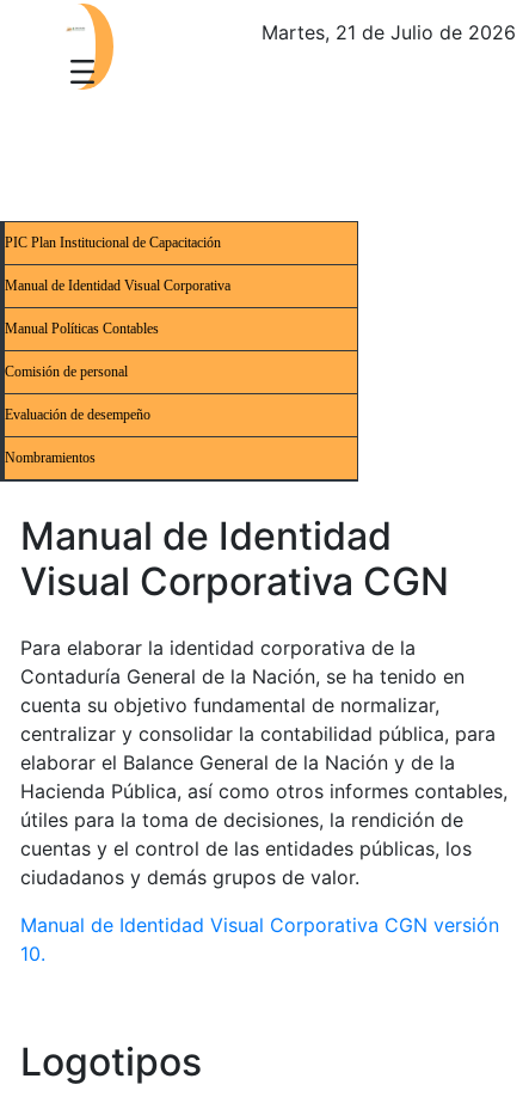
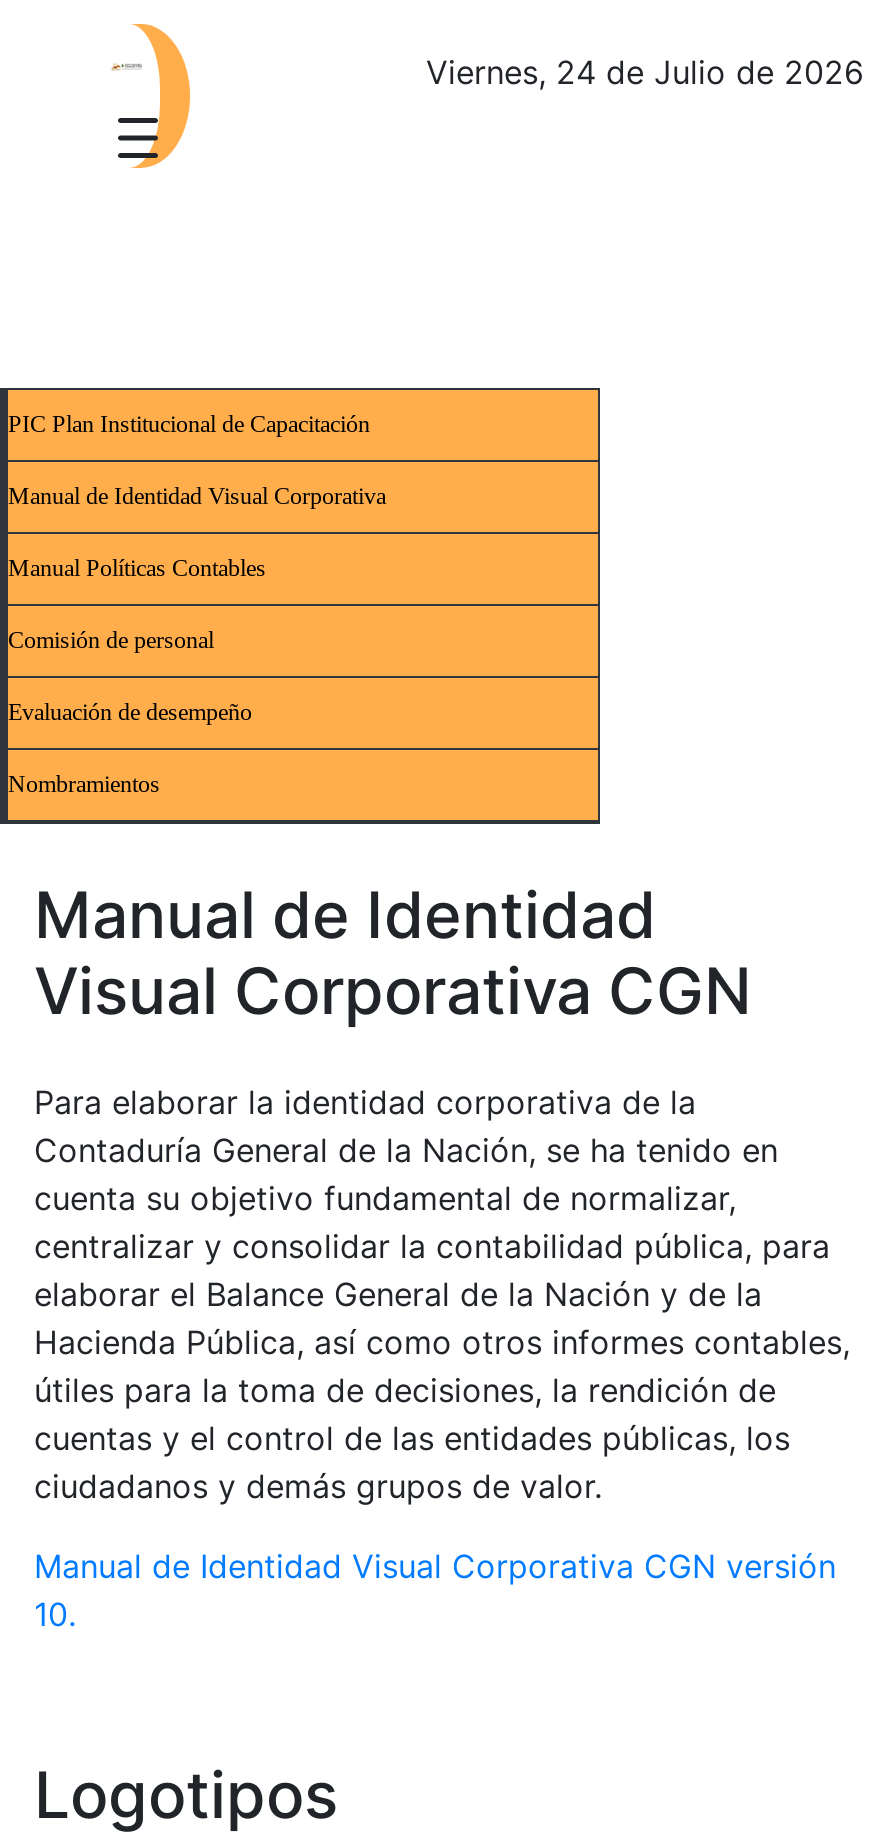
- Martes, 21 de Julio de 2026
+ Viernes, 24 de Julio de 2026
